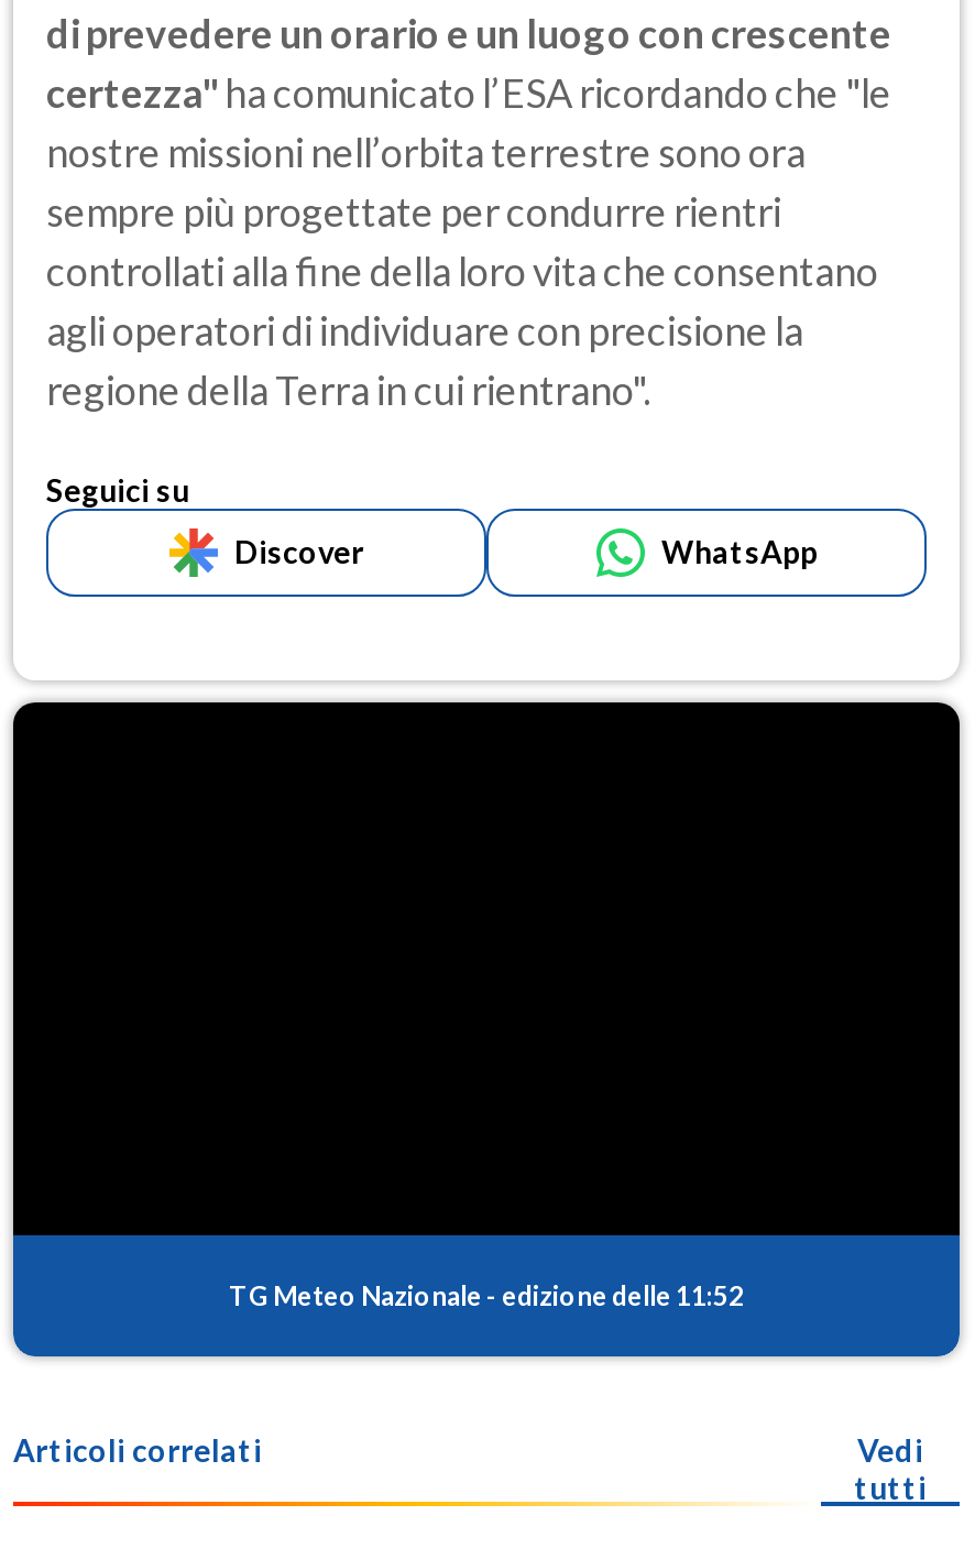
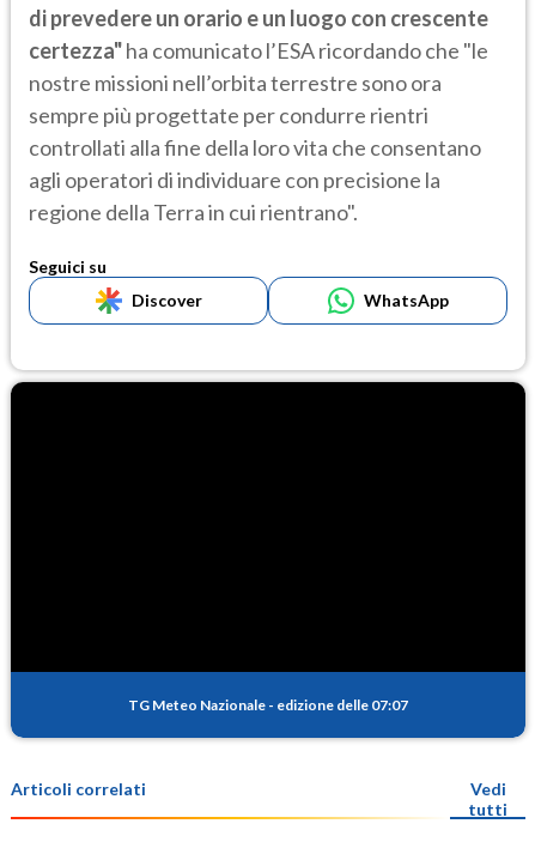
- TG Meteo Nazionale - edizione delle 11:52
+ TG Meteo Nazionale - edizione delle 07:07
